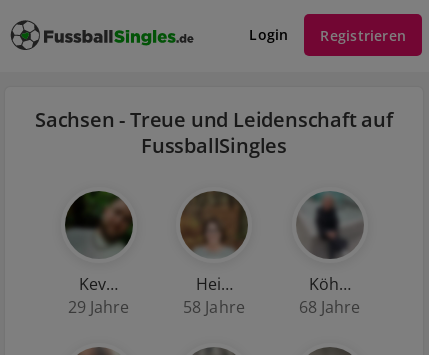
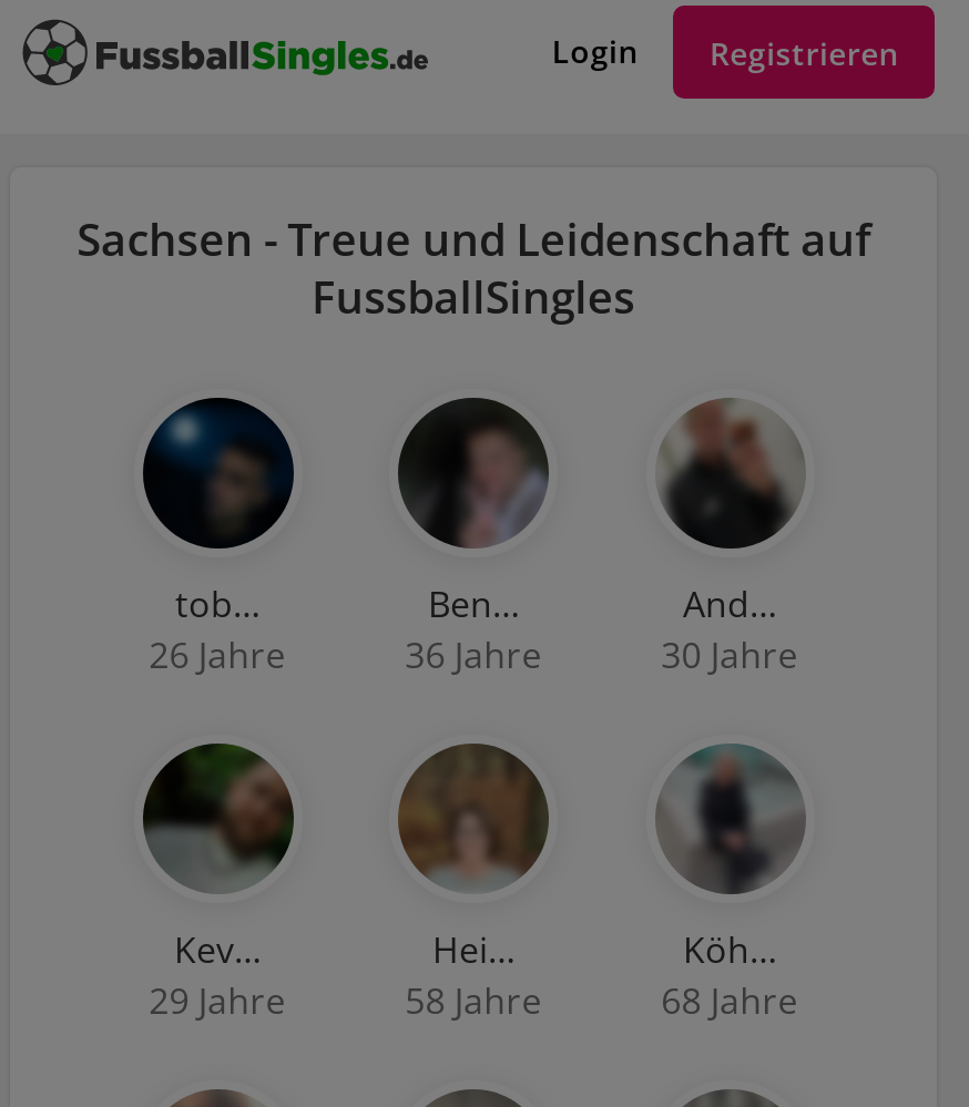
+ [image]
+ tob…
+ 26 Jahre

+ [image]
+ Ben…
+ 36 Jahre

+ [image]
+ And…
+ 30 Jahre
